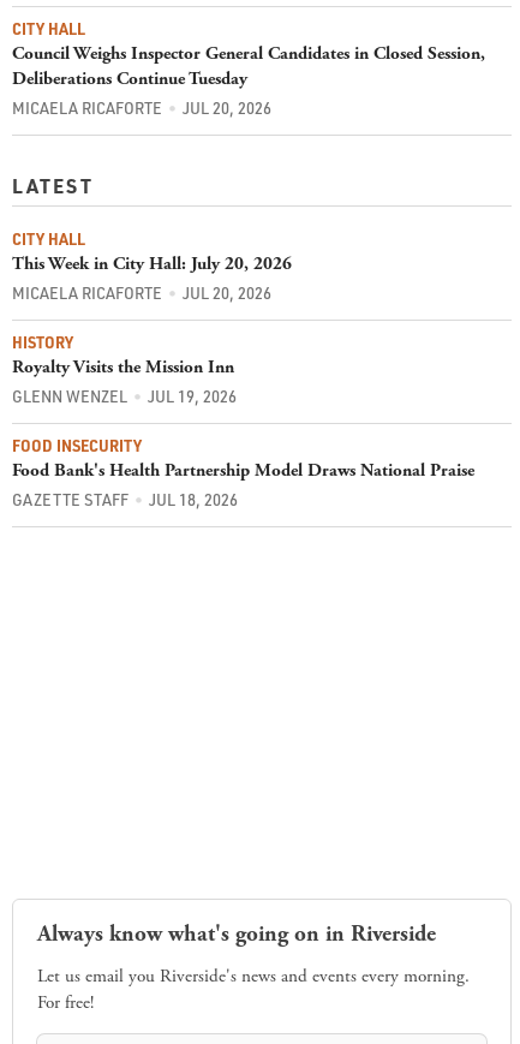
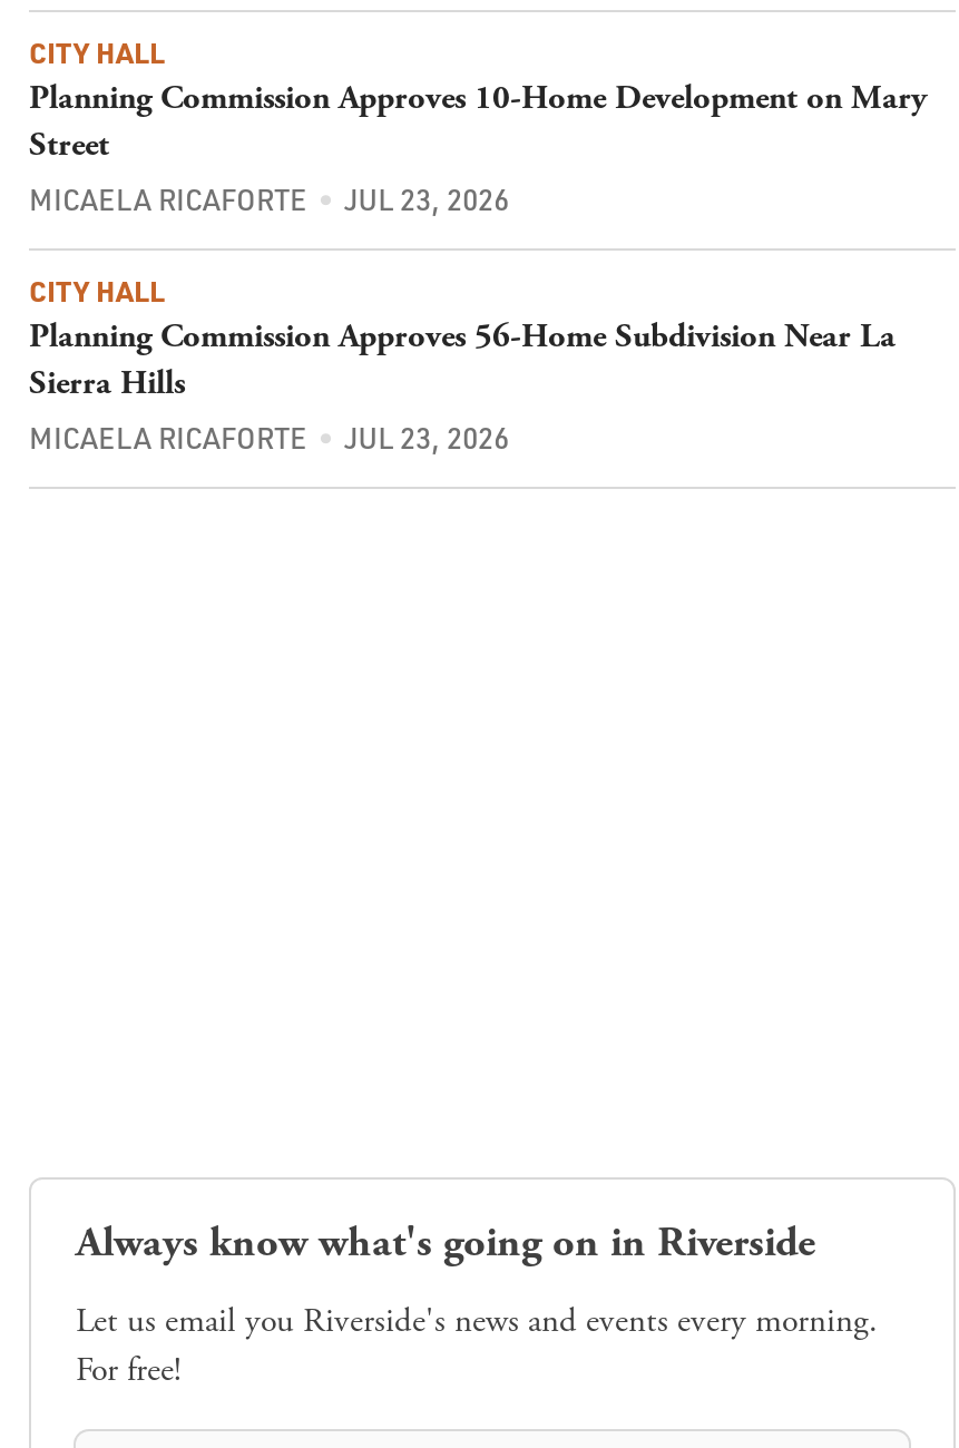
- Council Weighs Inspector General Candidates in Closed Session,
- Deliberations Continue Tuesday
+ Planning Commission Approves 10-Home Development on Mary
+ Street

- JUL 20, 2026
- LATEST
+ JUL 23, 2026

- This Week in City Hall: July 20, 2026
+ Planning Commission Approves 56-Home Subdivision Near La
+ Sierra Hills

- JUL 20, 2026
- HISTORY
- Royalty Visits the Mission Inn
- GLENN WENZEL
- JUL 19, 2026
- FOOD INSECURITY
- Food Bank's Health Partnership Model Draws National Praise
- GAZETTE STAFF
- JUL 18, 2026
+ JUL 23, 2026
